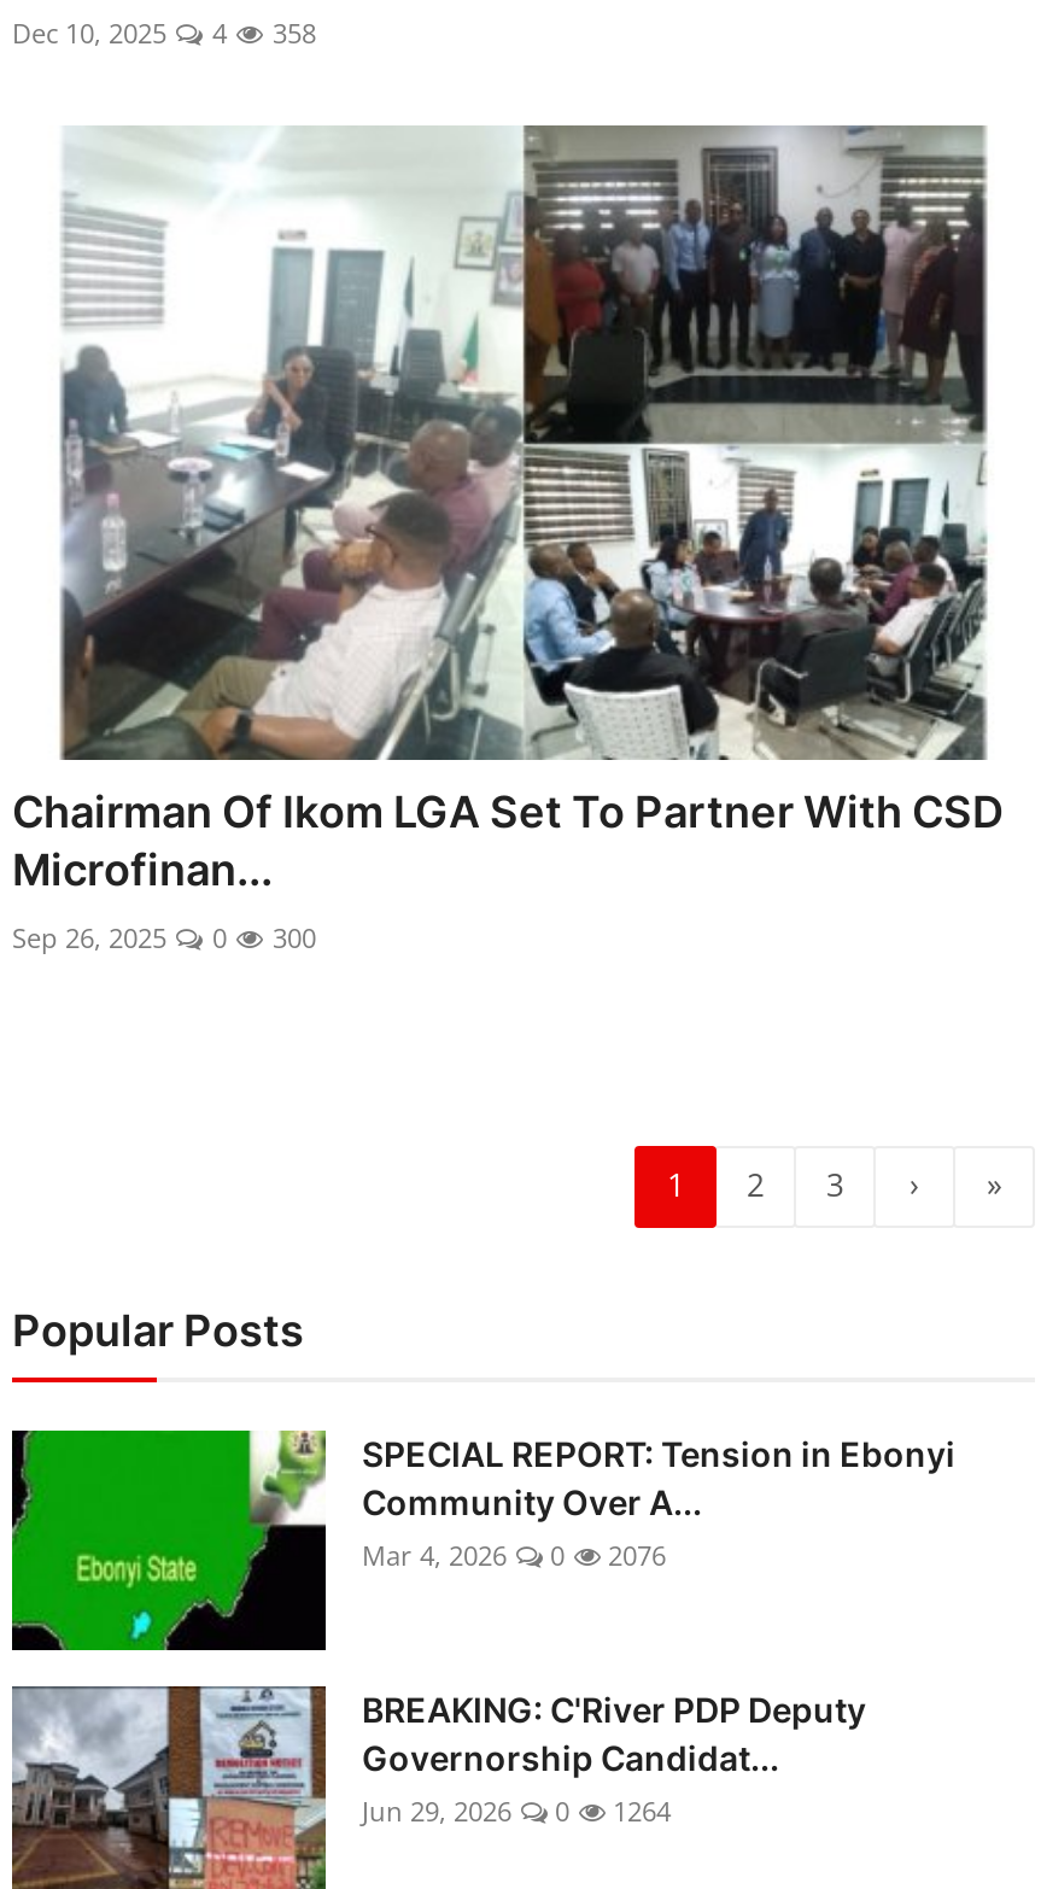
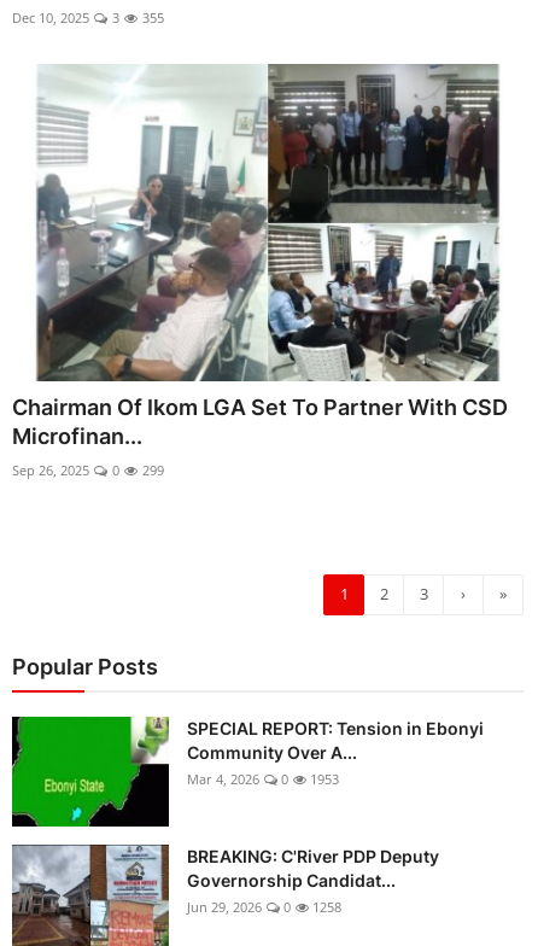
- 4
+ 3

- 358
+ 355

- Sep 26, 2025 0 300
+ Sep 26, 2025 0 299

- Mar 4, 2026 0 2076
+ Mar 4, 2026 0 1953

- Jun 29, 2026 0 1264
+ Jun 29, 2026 0 1258
